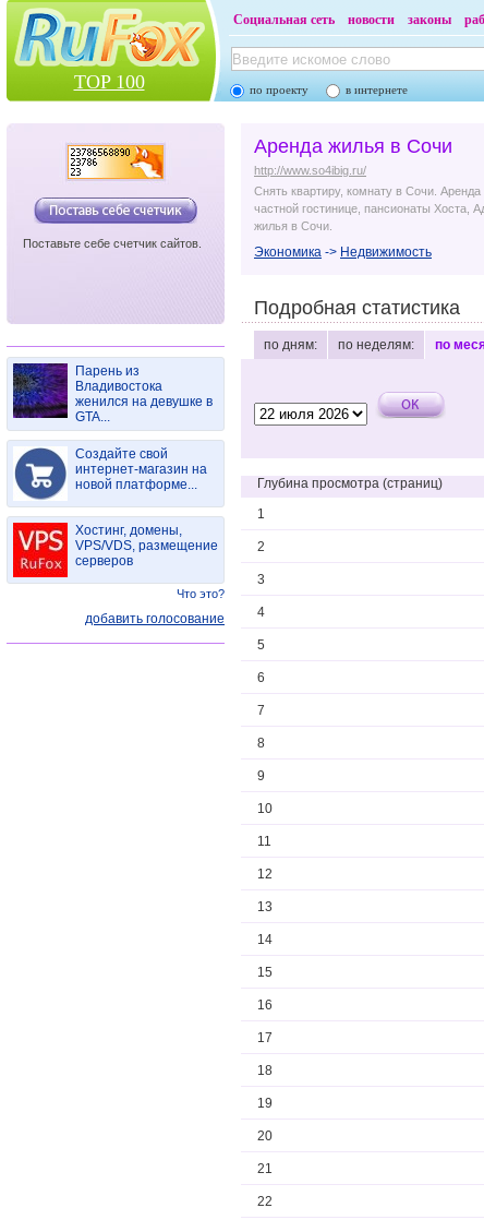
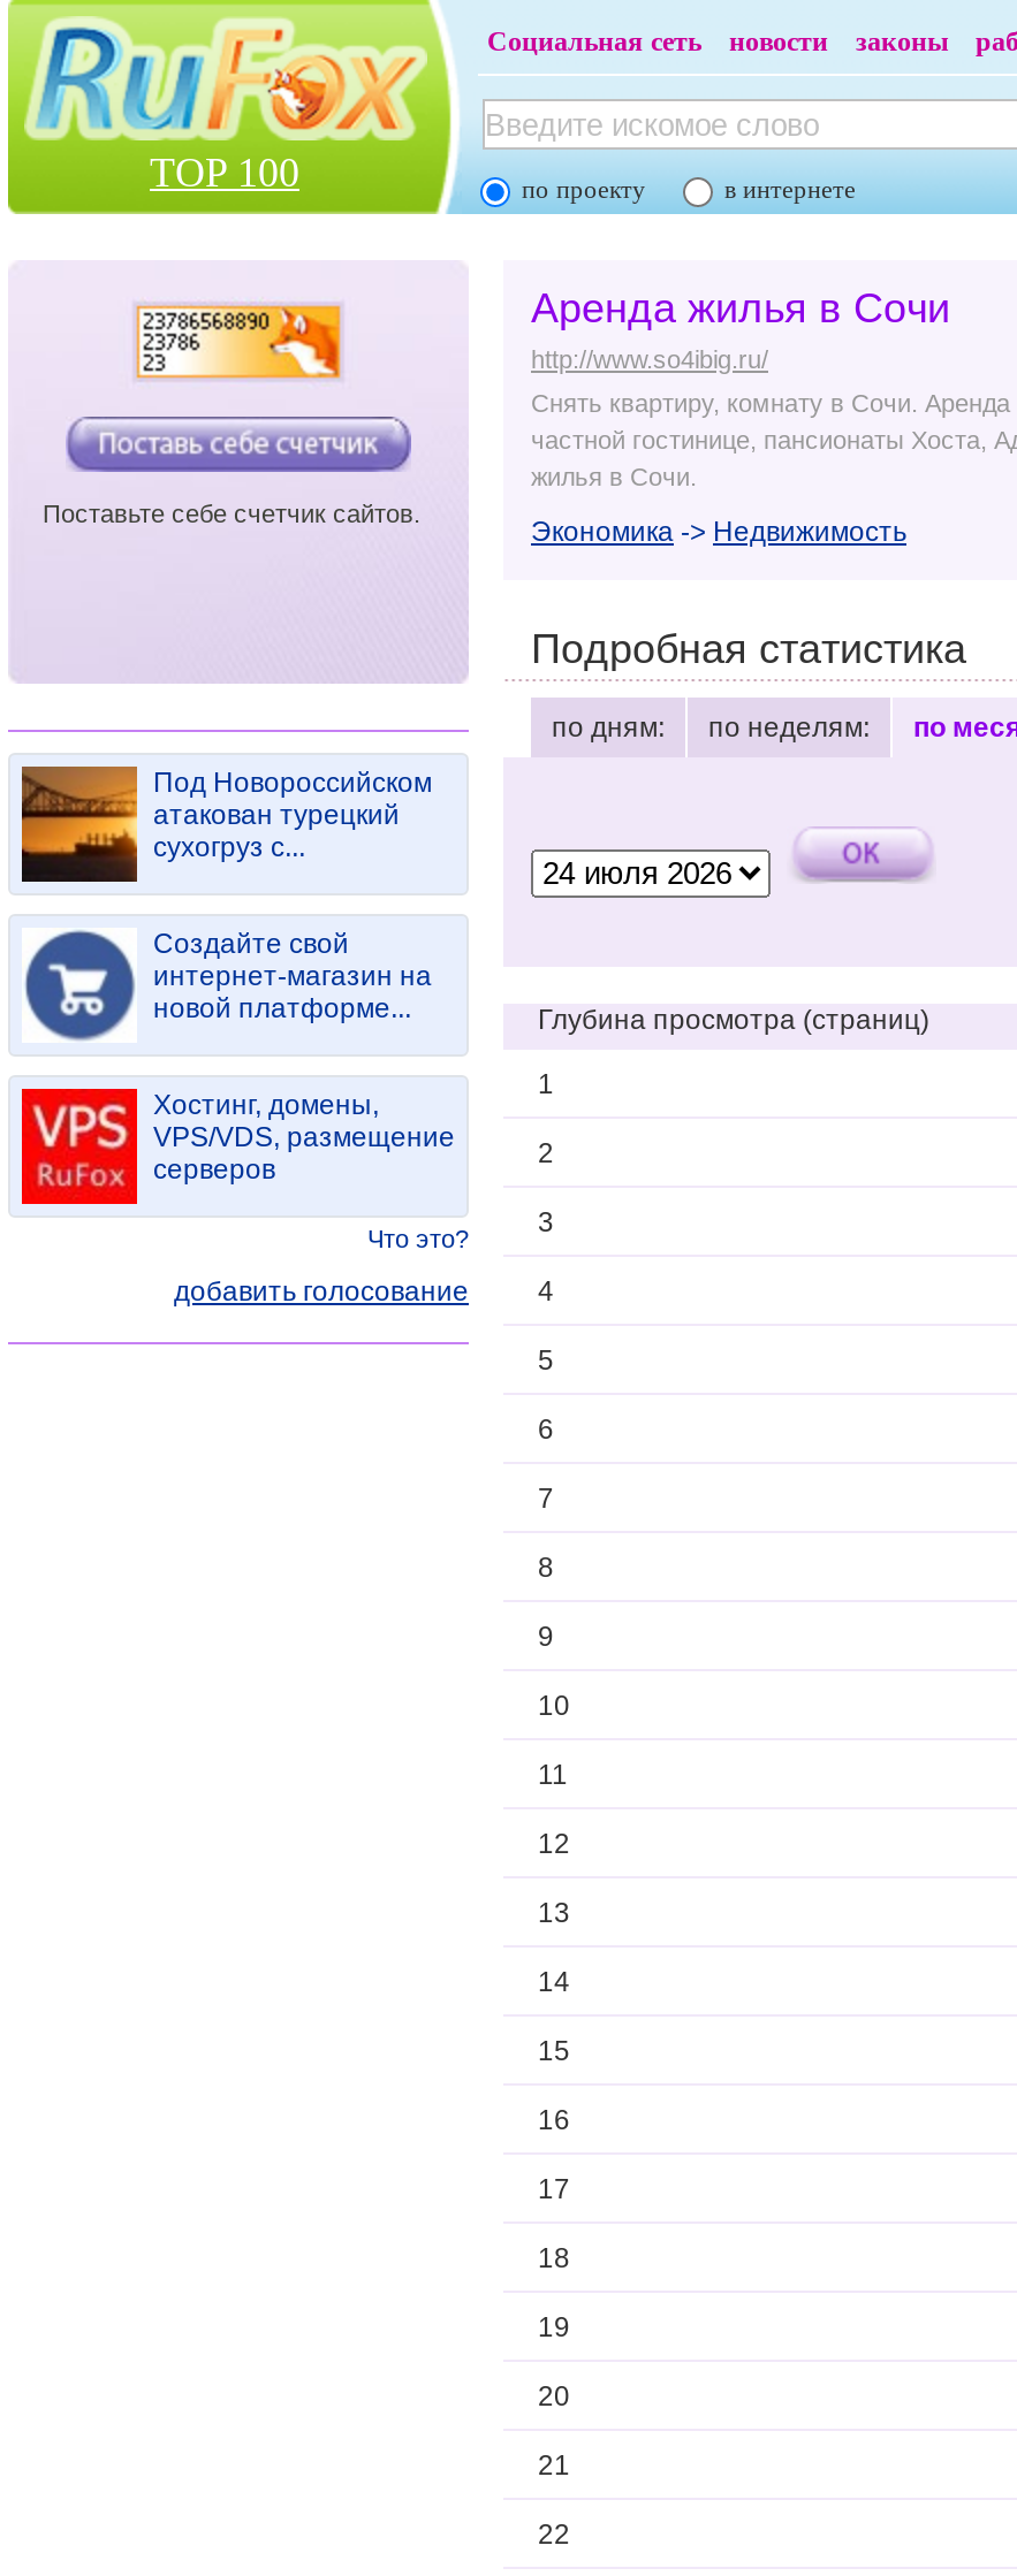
- [image]
- Парень из
- Владивостока
- женился на девушке в
- GTA...
+ [image]
+ Под Новороссийском
+ атакован турецкий
+ сухогруз с...
